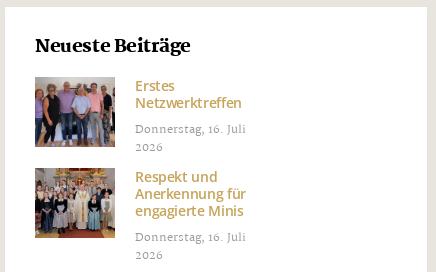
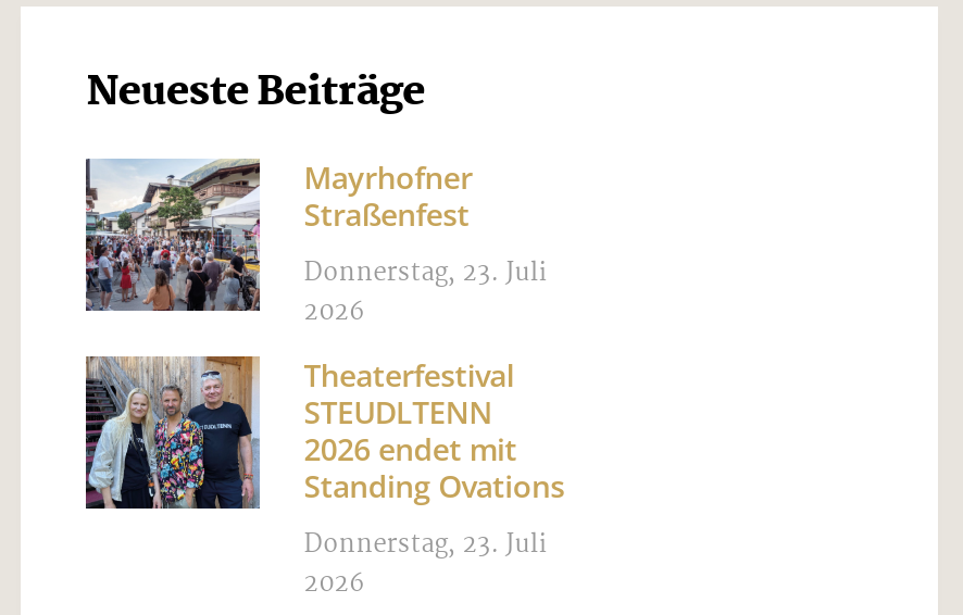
- [image]
- Erstes
- Netzwerktreffen
+ [image]
+ Mayrhofner
+ Straßenfest

- Donnerstag, 16. Juli
+ Donnerstag, 23. Juli

- [image]
- Respekt und
- Anerkennung für
- engagierte Minis
+ [image]
+ Theaterfestival
+ STEUDLTENN
+ 2026 endet mit
+ Standing Ovations

- Donnerstag, 16. Juli
+ Donnerstag, 23. Juli
